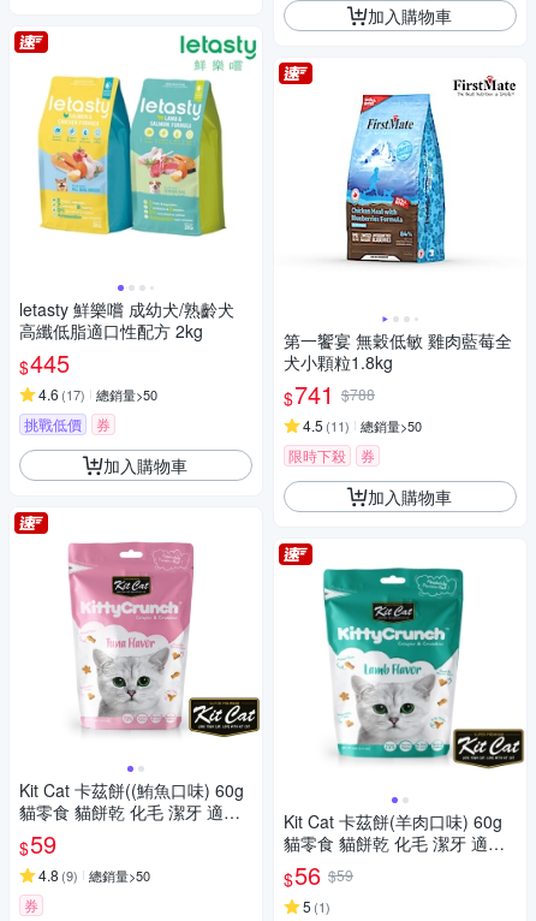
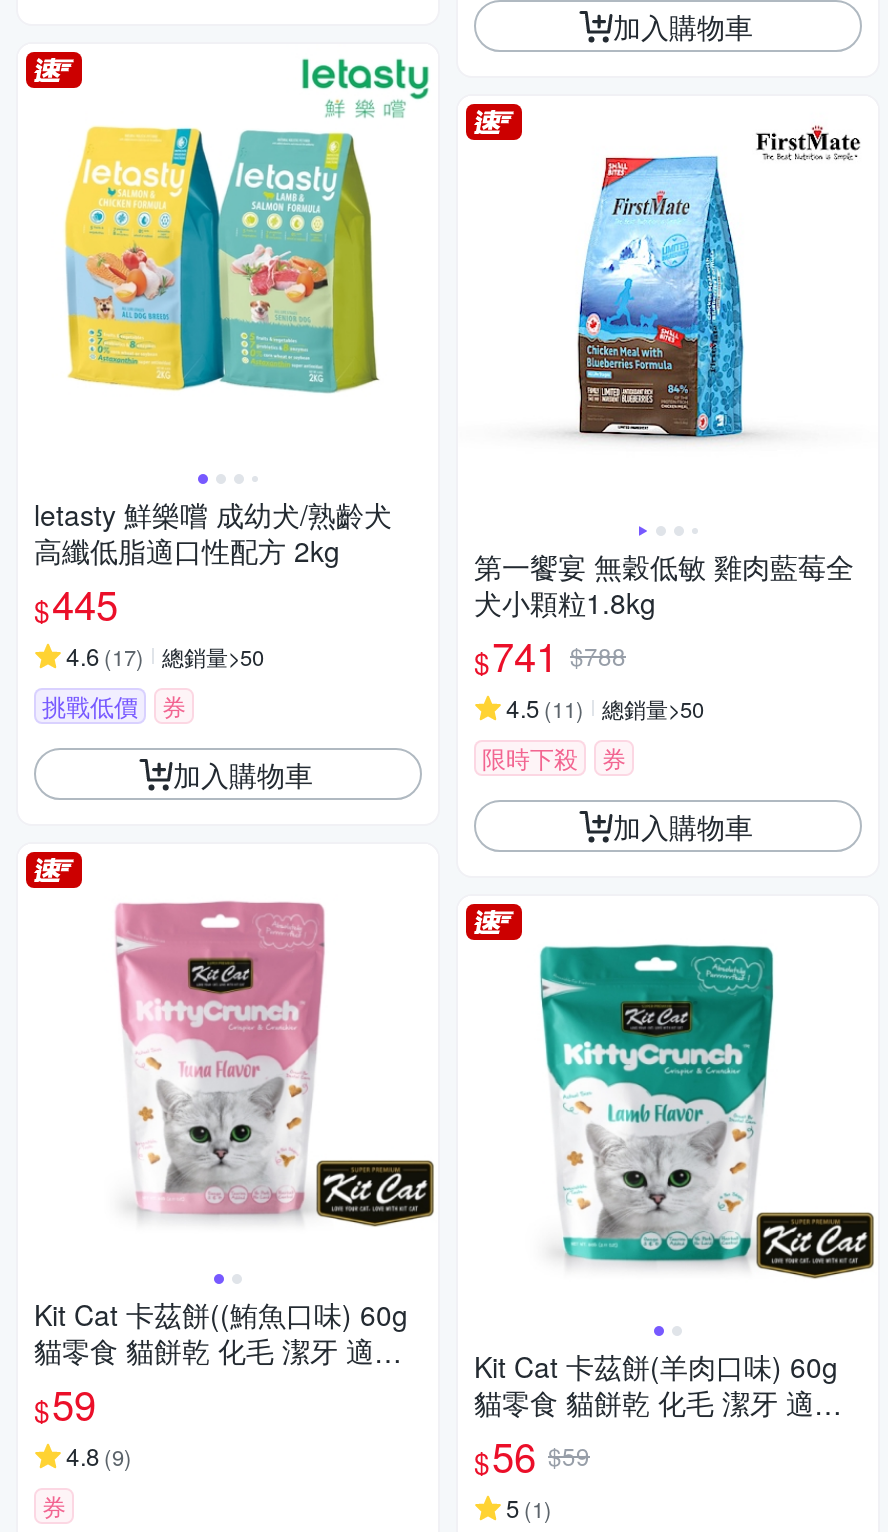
- 4.8 (9) 總銷量>50
+ 4.8 (9)
